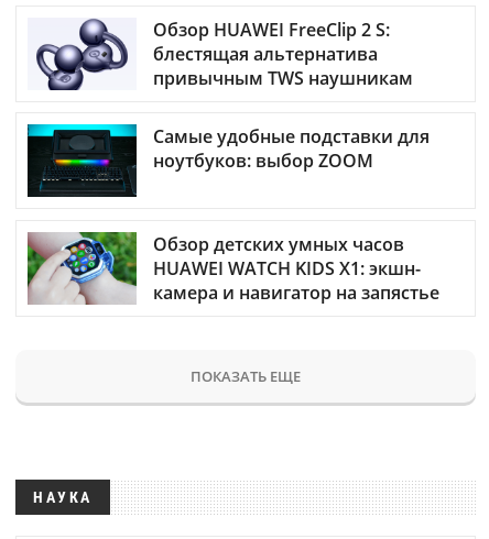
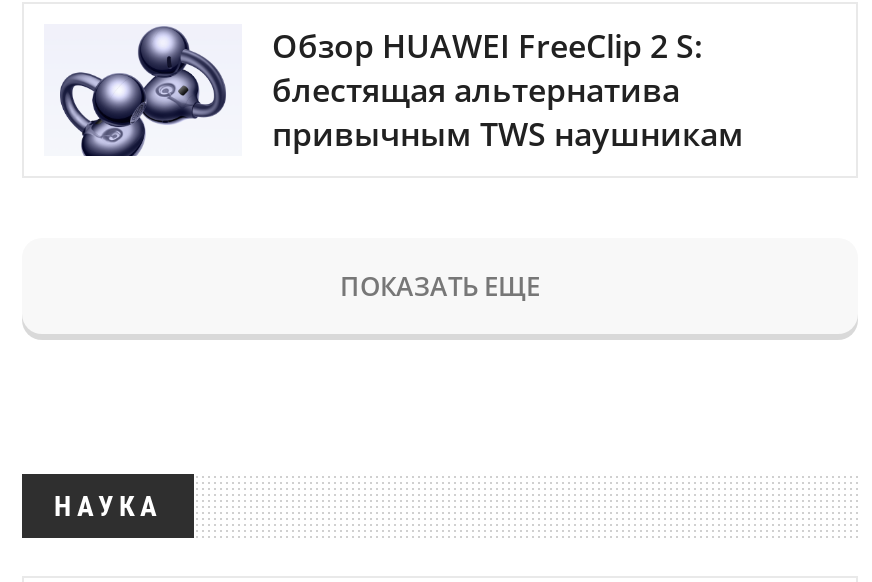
- [image]
- Самые удобные подставки для
- ноутбуков: выбор ZOOM
- Обзор детских умных часов
- HUAWEI WATCH KIDS X1: экшн-
- камера и навигатор на запястье

- [image]
